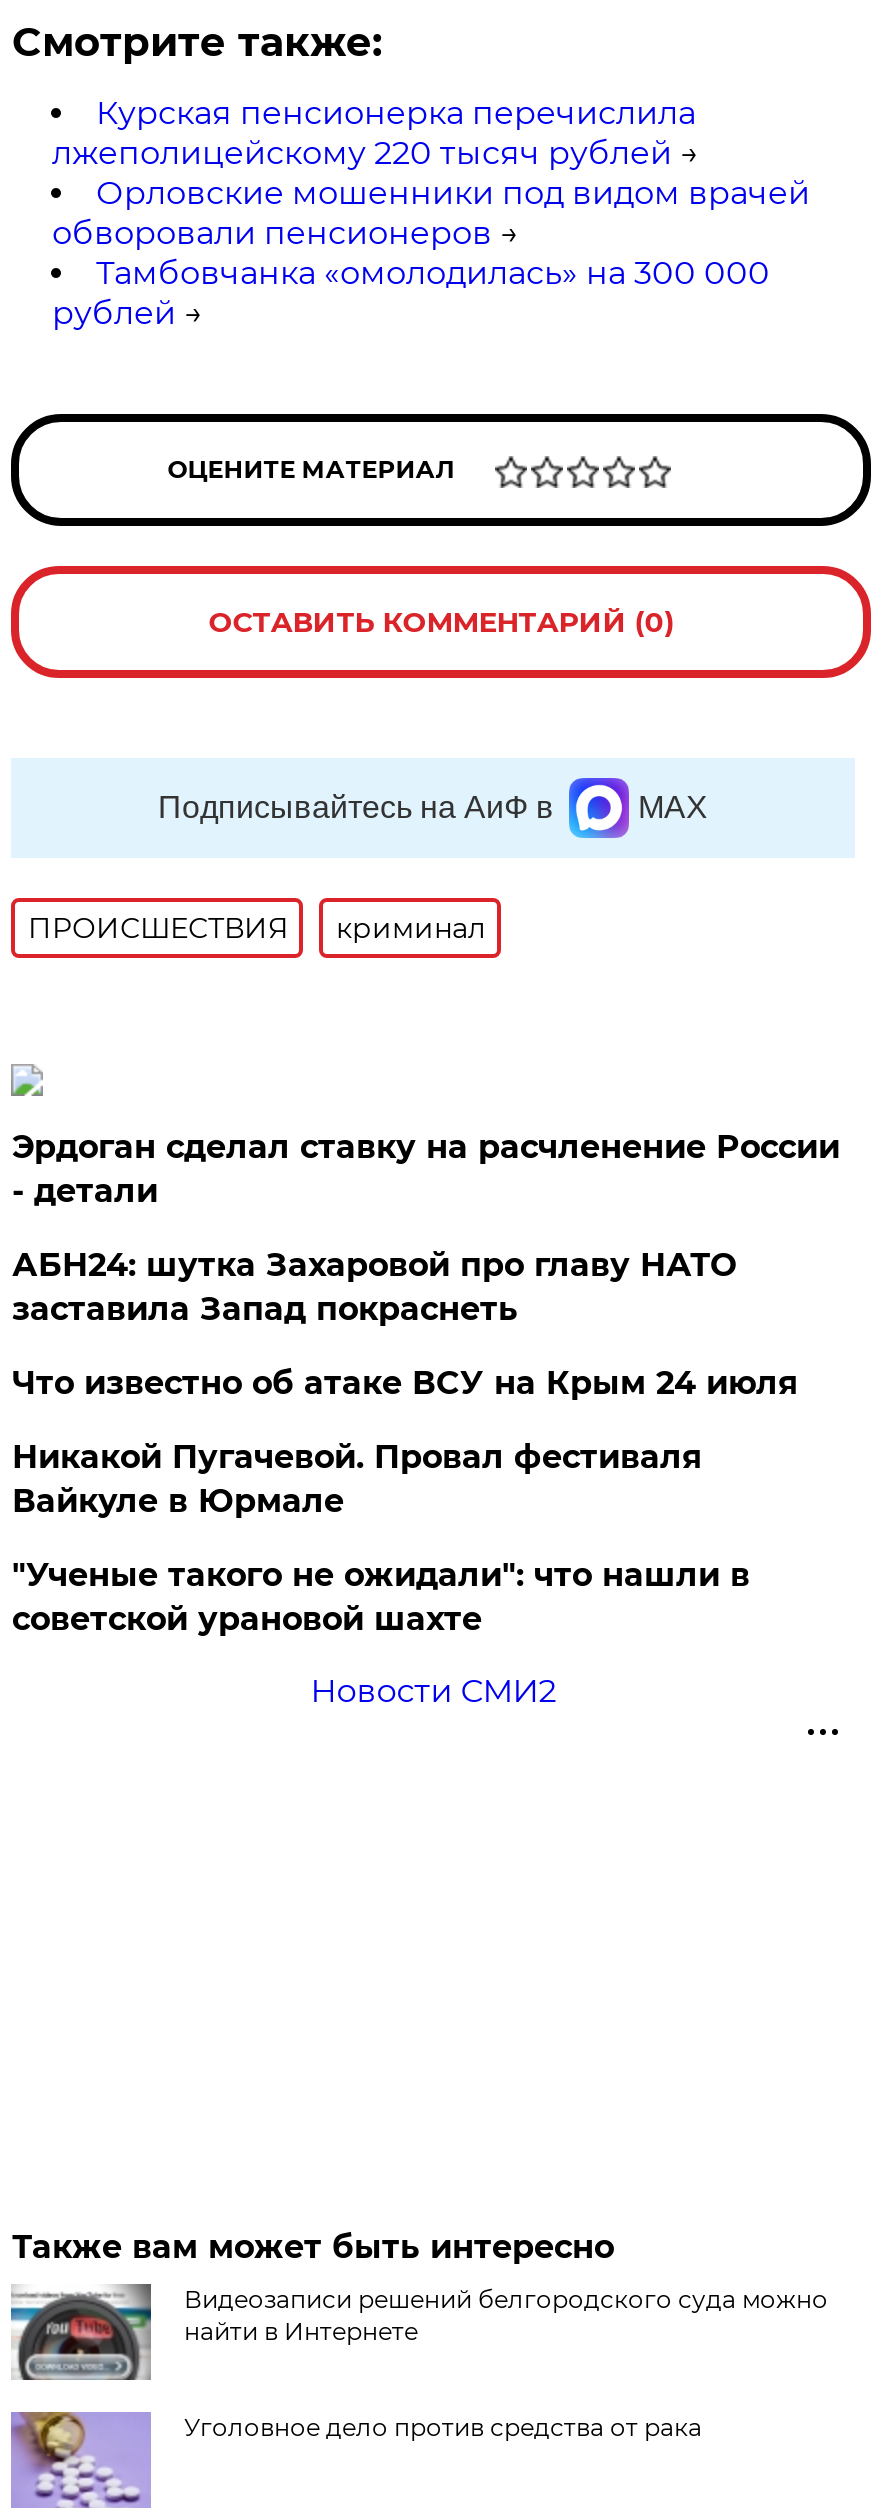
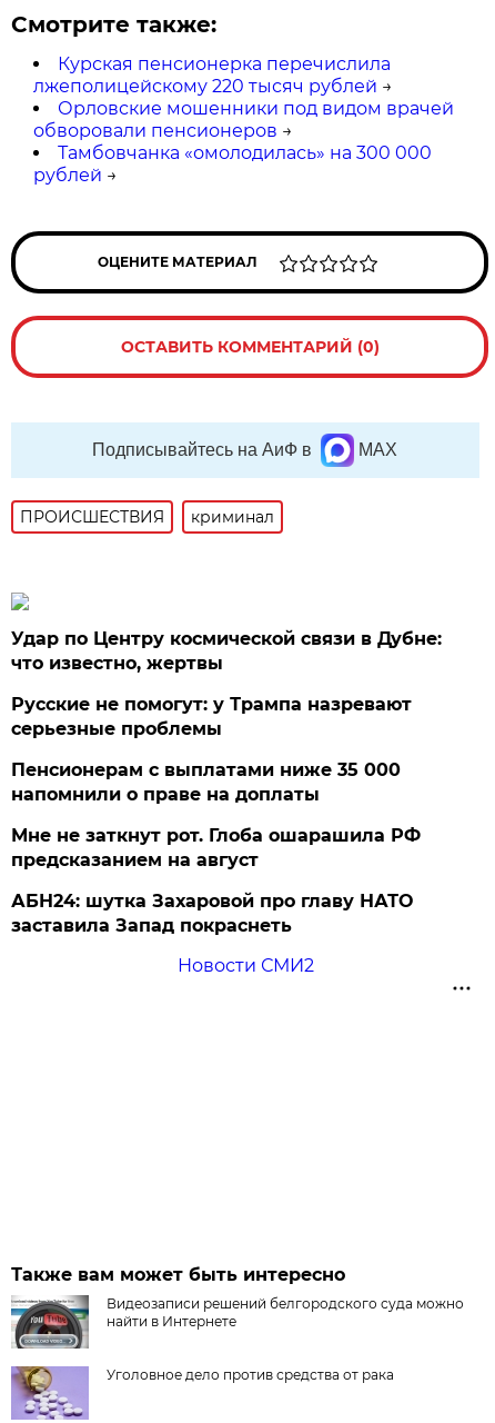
- Эрдоган сделал ставку на расчленение России
- - детали
+ Удар по Центру космической связи в Дубне:
+ что известно, жертвы
+ Русские не помогут: у Трампа назревают
+ серьезные проблемы
+ Пенсионерам с выплатами ниже 35 000
+ напомнили о праве на доплаты
+ Мне не заткнут рот. Глоба ошарашила РФ
+ предсказанием на август

moved down: АБН24: шутка Захаровой про главу НАТО | заставила Запад покраснеть

- Что известно об атаке ВСУ на Крым 24 июля
- Никакой Пугачевой. Провал фестиваля
- Вайкуле в Юрмале
- "Ученые такого не ожидали": что нашли в
- советской урановой шахте
